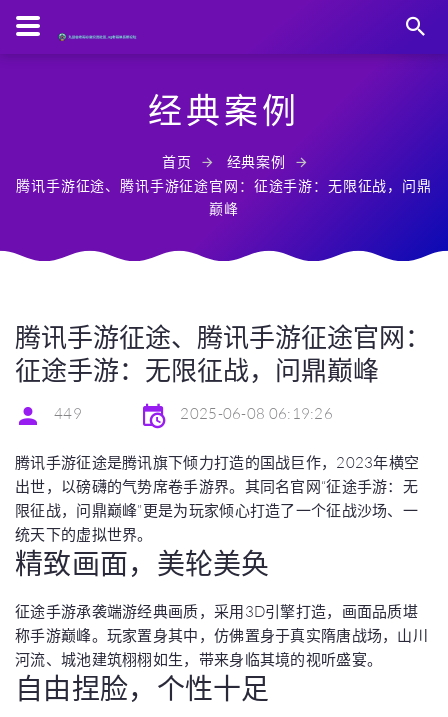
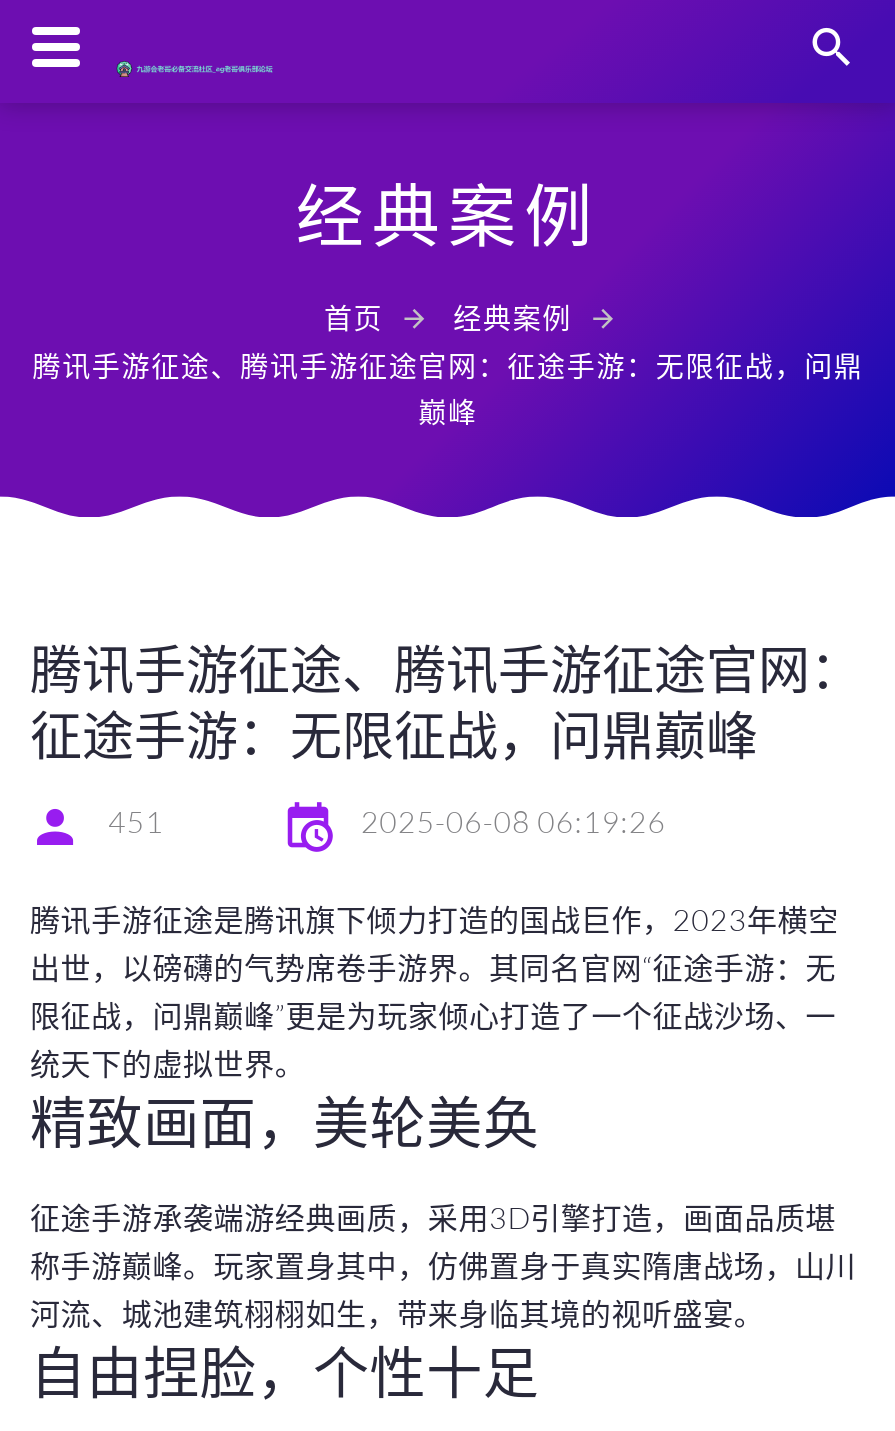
- 449
+ 451
